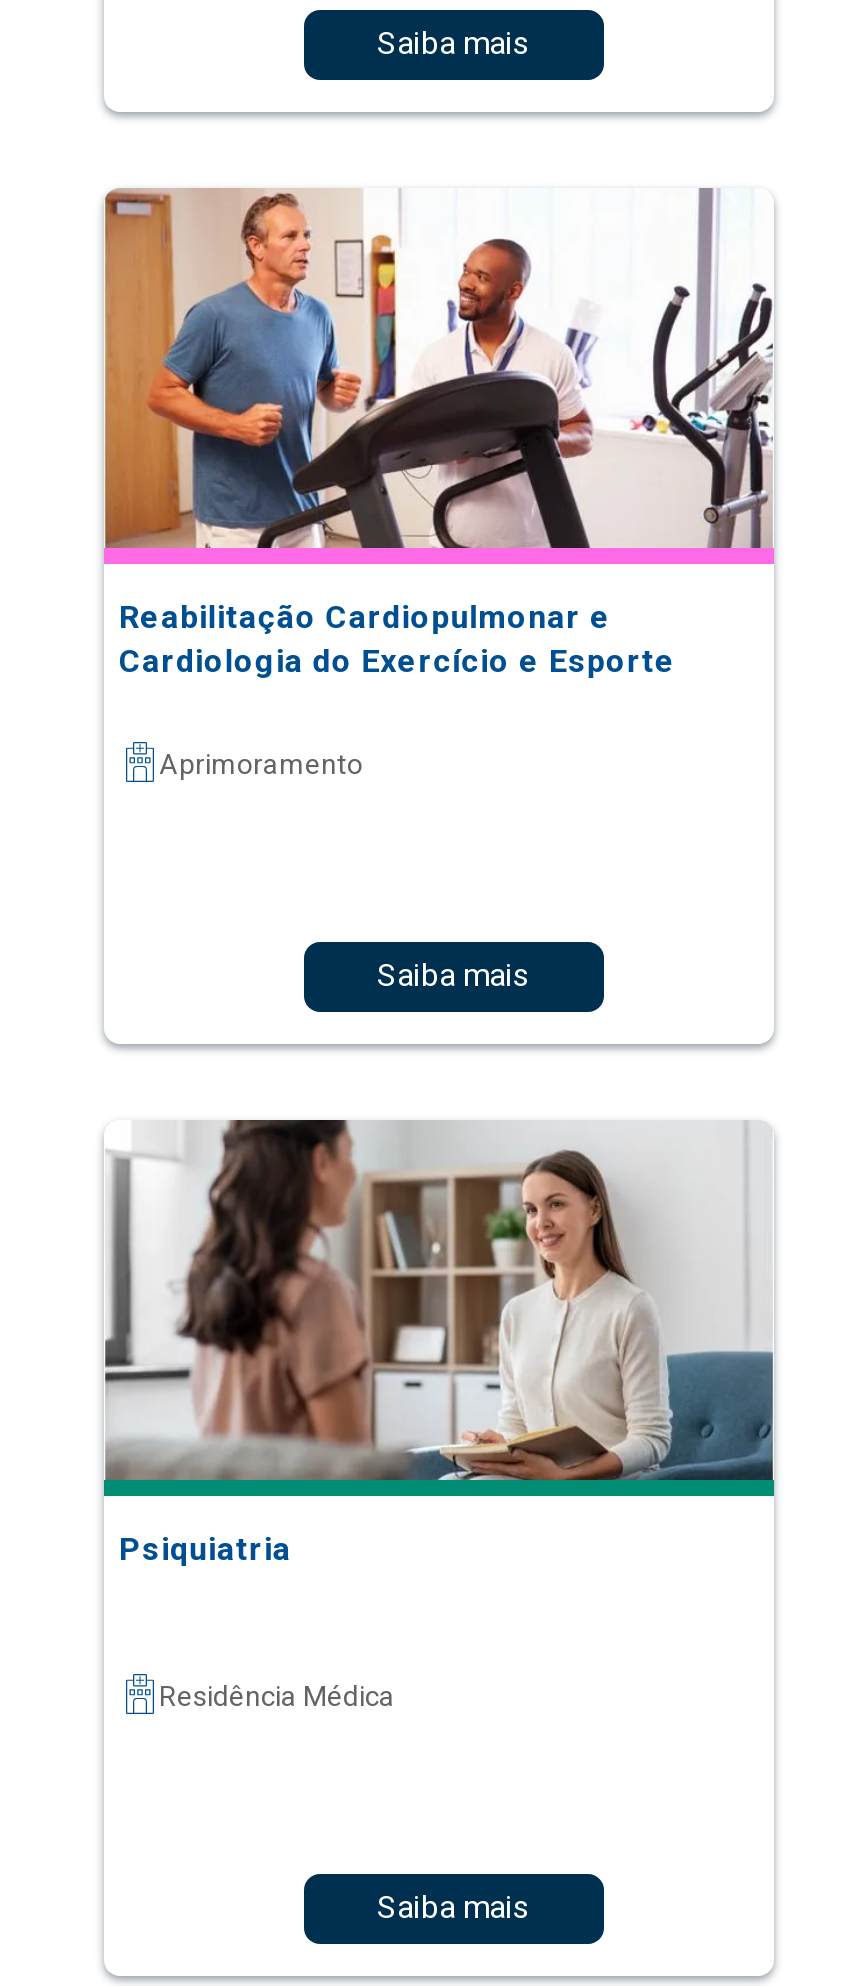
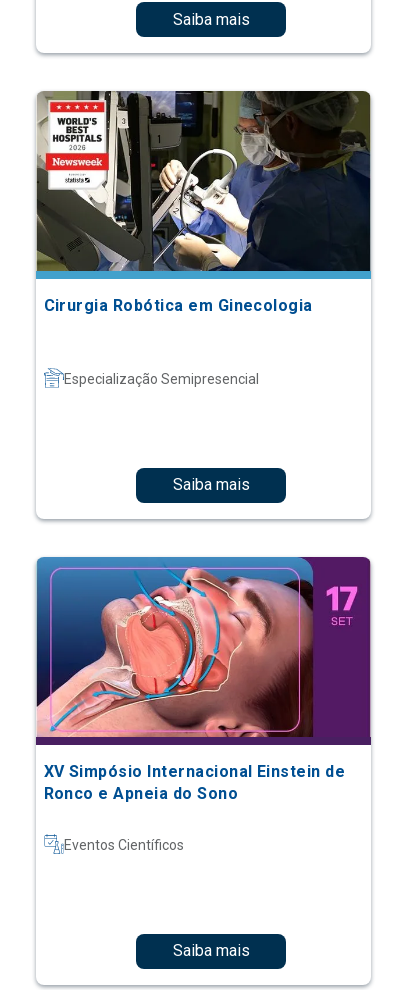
- [image]
- Reabilitação Cardiopulmonar e
- Cardiologia do Exercício e Esporte
+ [image]
+ Cirurgia Robótica em Ginecologia

- Aprimoramento
+ Especialização Semipresencial

- [image]
- Psiquiatria
+ [image]
+ XV Simpósio Internacional Einstein de
+ Ronco e Apneia do Sono

- Residência Médica
+ Eventos Científicos
